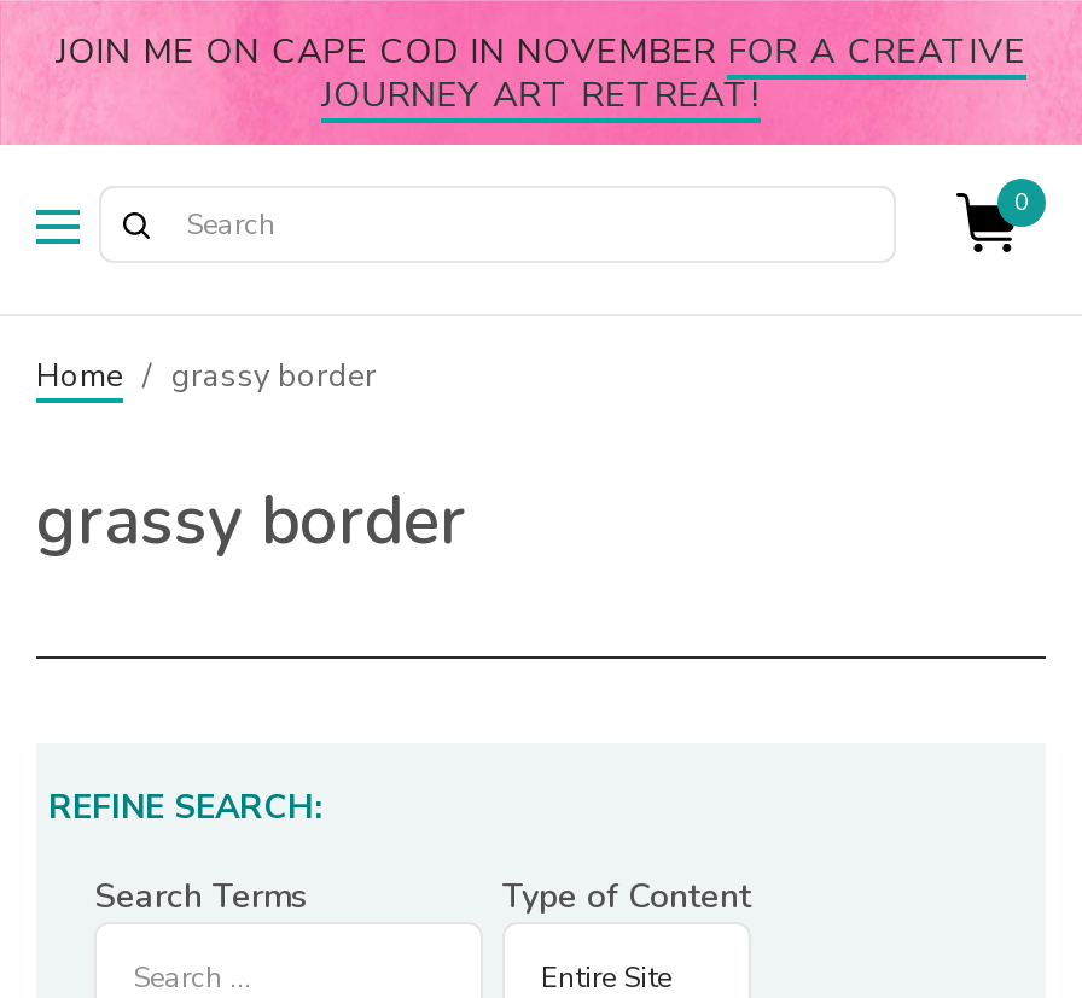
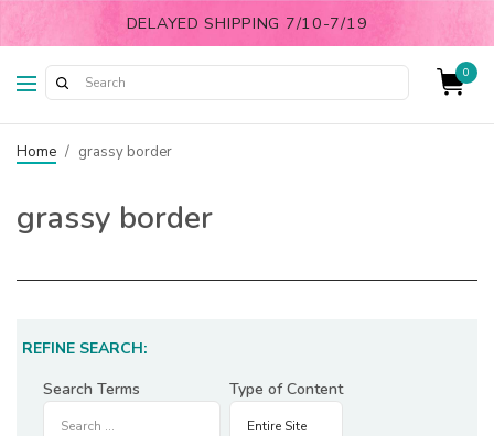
- JOIN ME ON CAPE COD IN NOVEMBER FOR A CREATIVE
- JOURNEY ART RETREAT!
+ DELAYED SHIPPING 7/10-7/19
